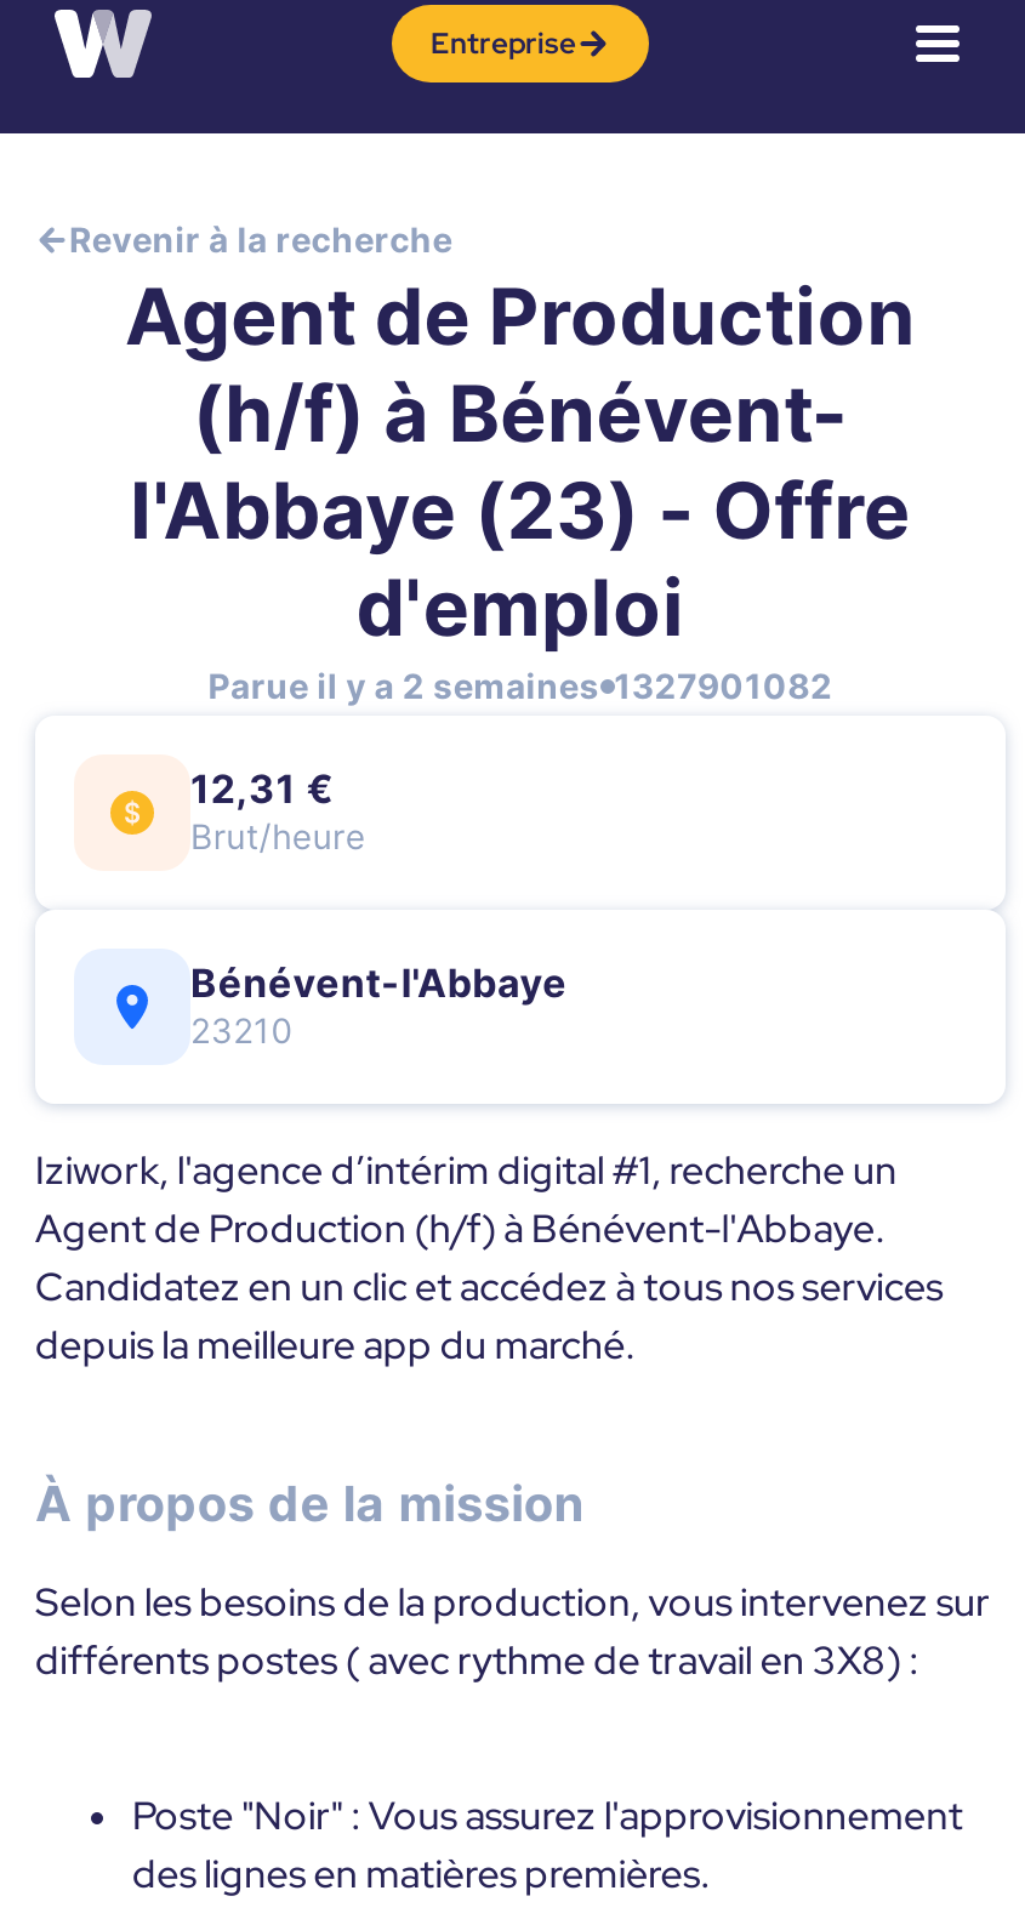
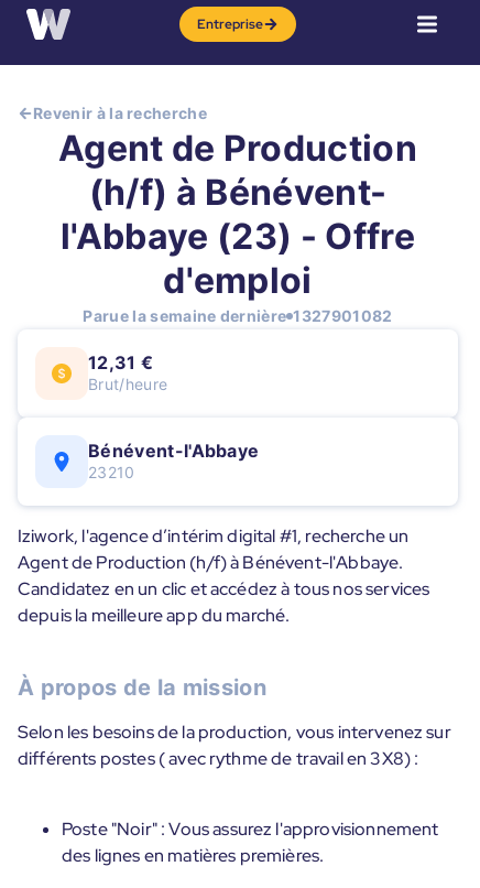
- Parue il y a 2 semaines 1327901082
+ Parue la semaine dernière 1327901082
